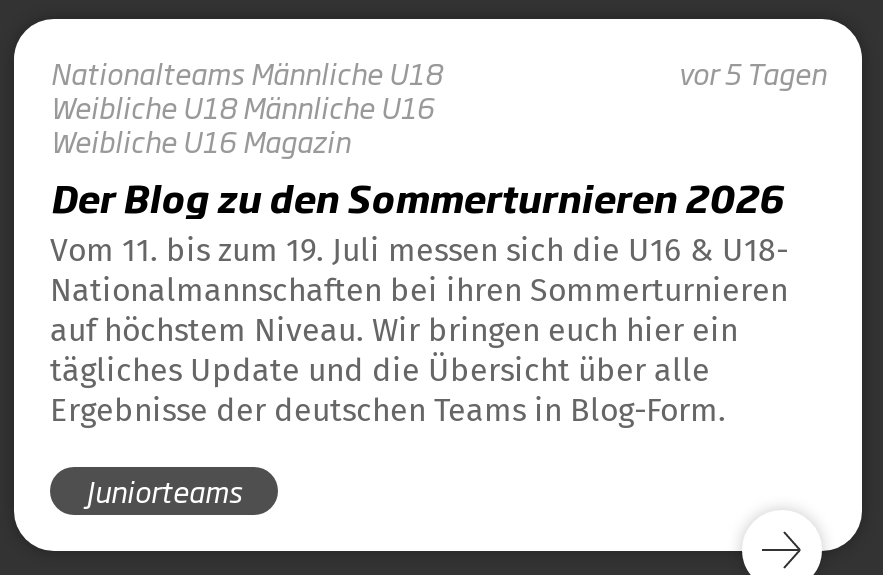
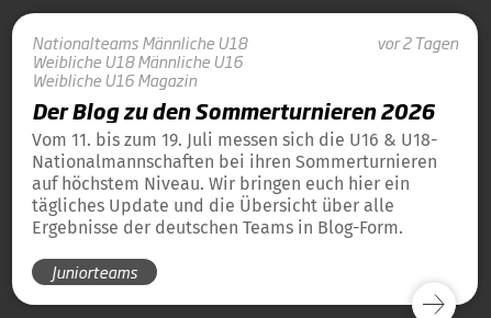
- vor 5 Tagen
+ vor 2 Tagen
